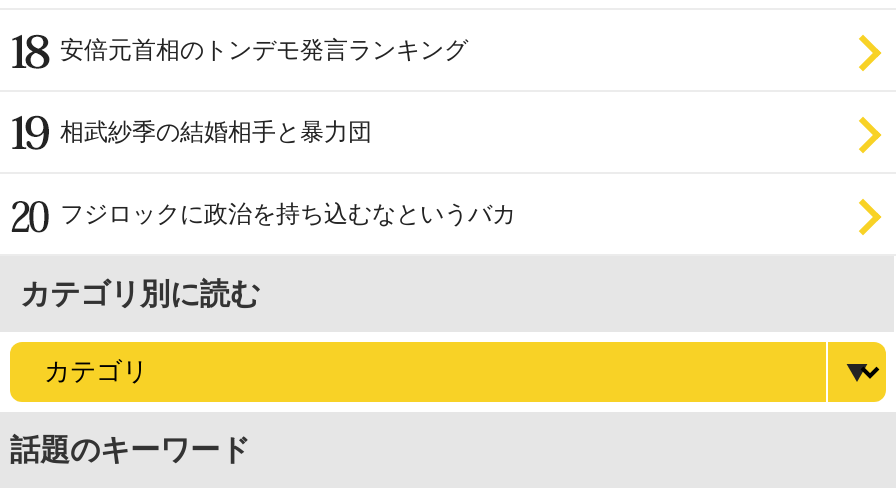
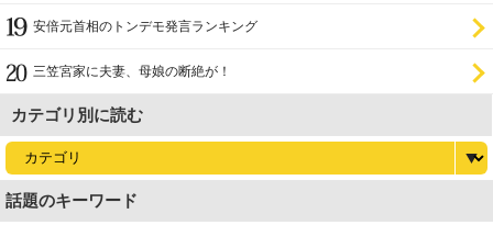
- 相武紗季の結婚相手と暴力団
- フジロックに政治を持ち込むなというバカ
+ 三笠宮家に夫妻、母娘の断絶が！
